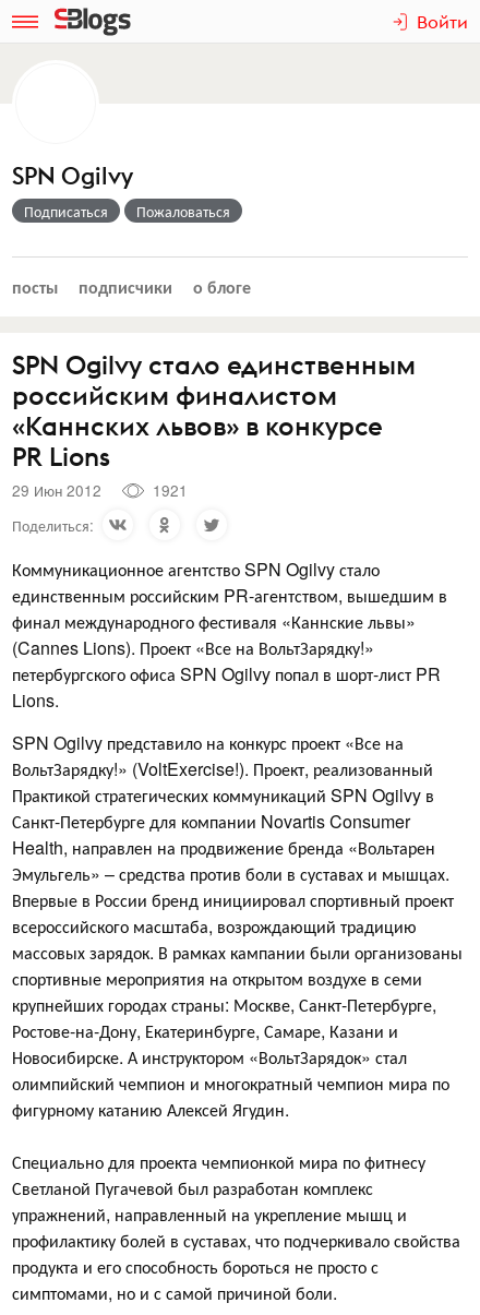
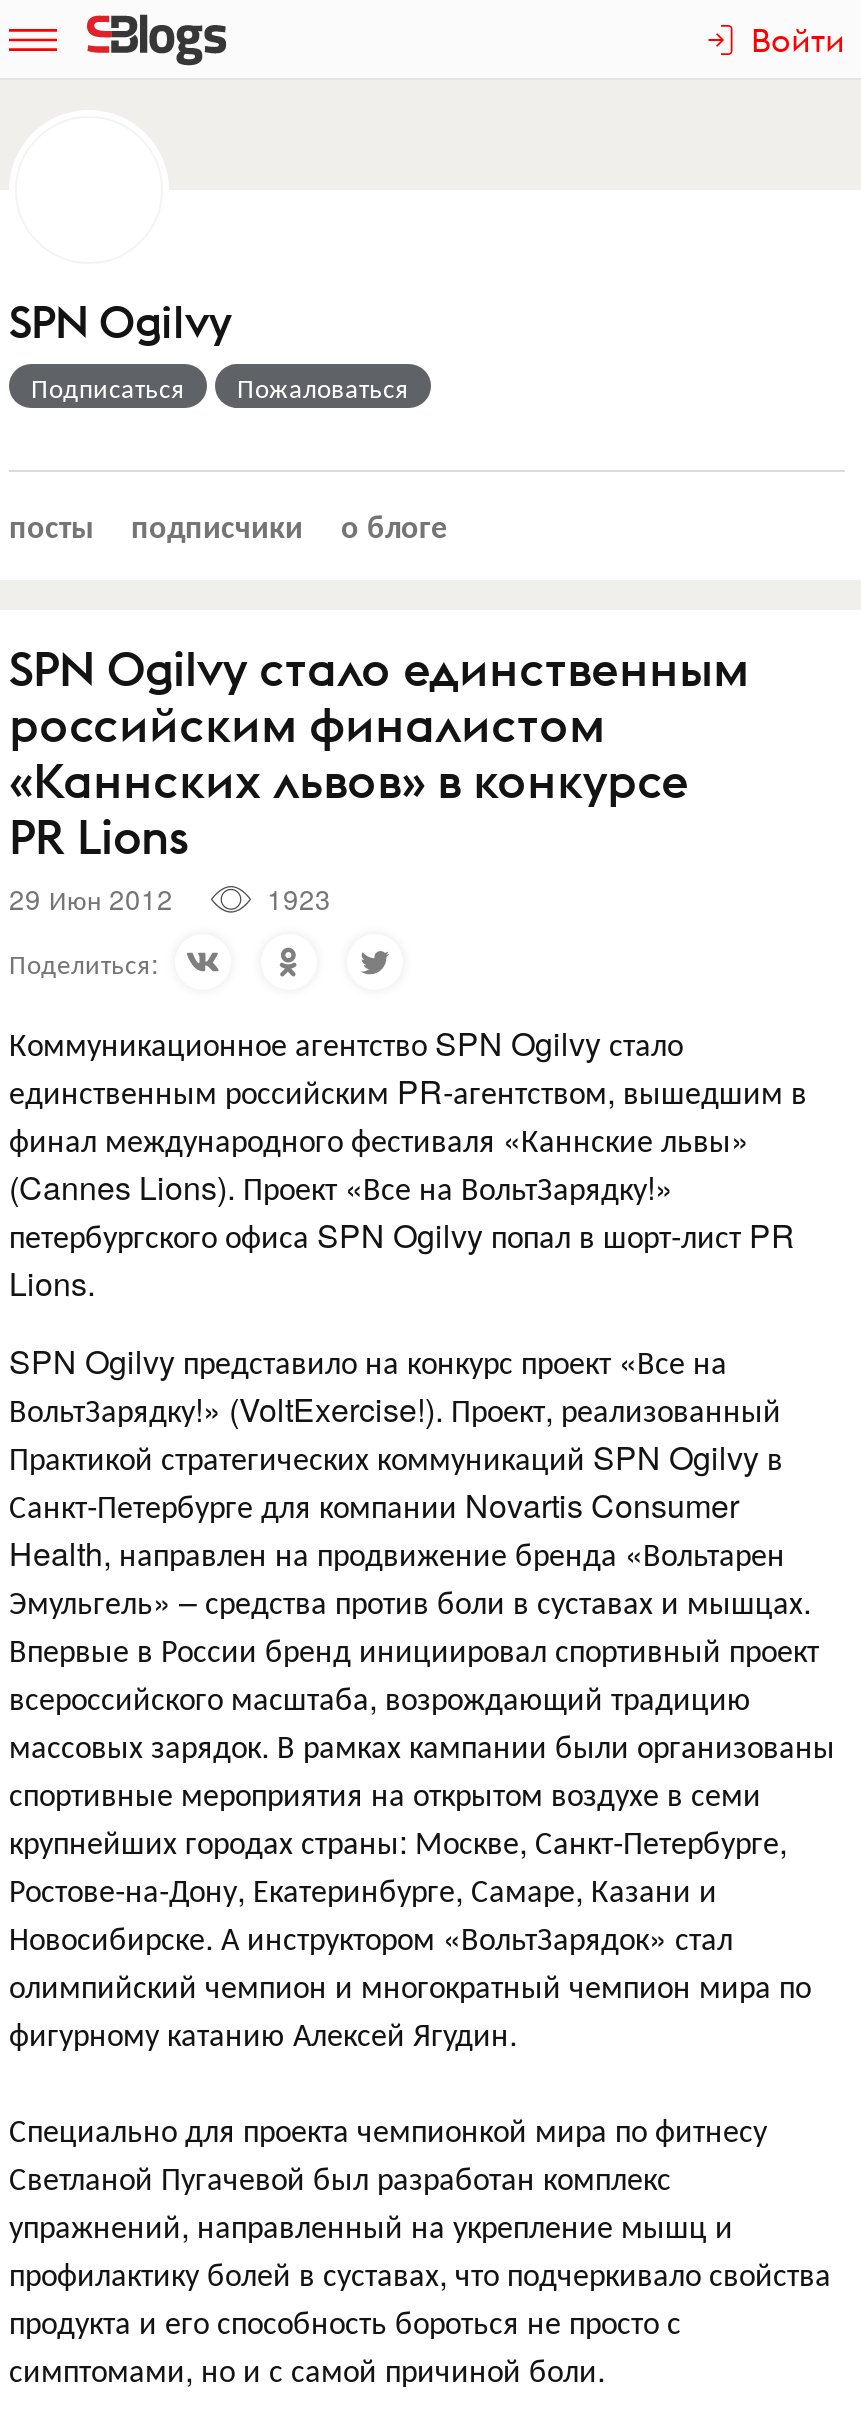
- 1921
+ 1923
